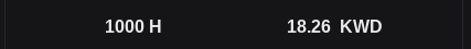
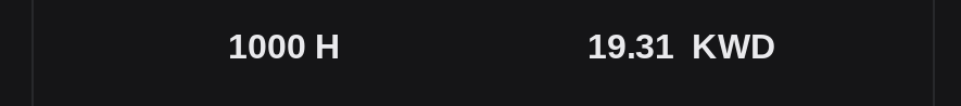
- 18.26 KWD
+ 19.31 KWD
